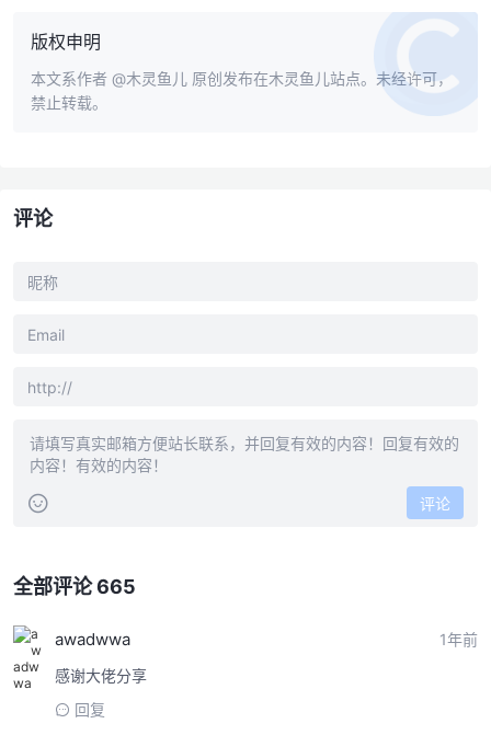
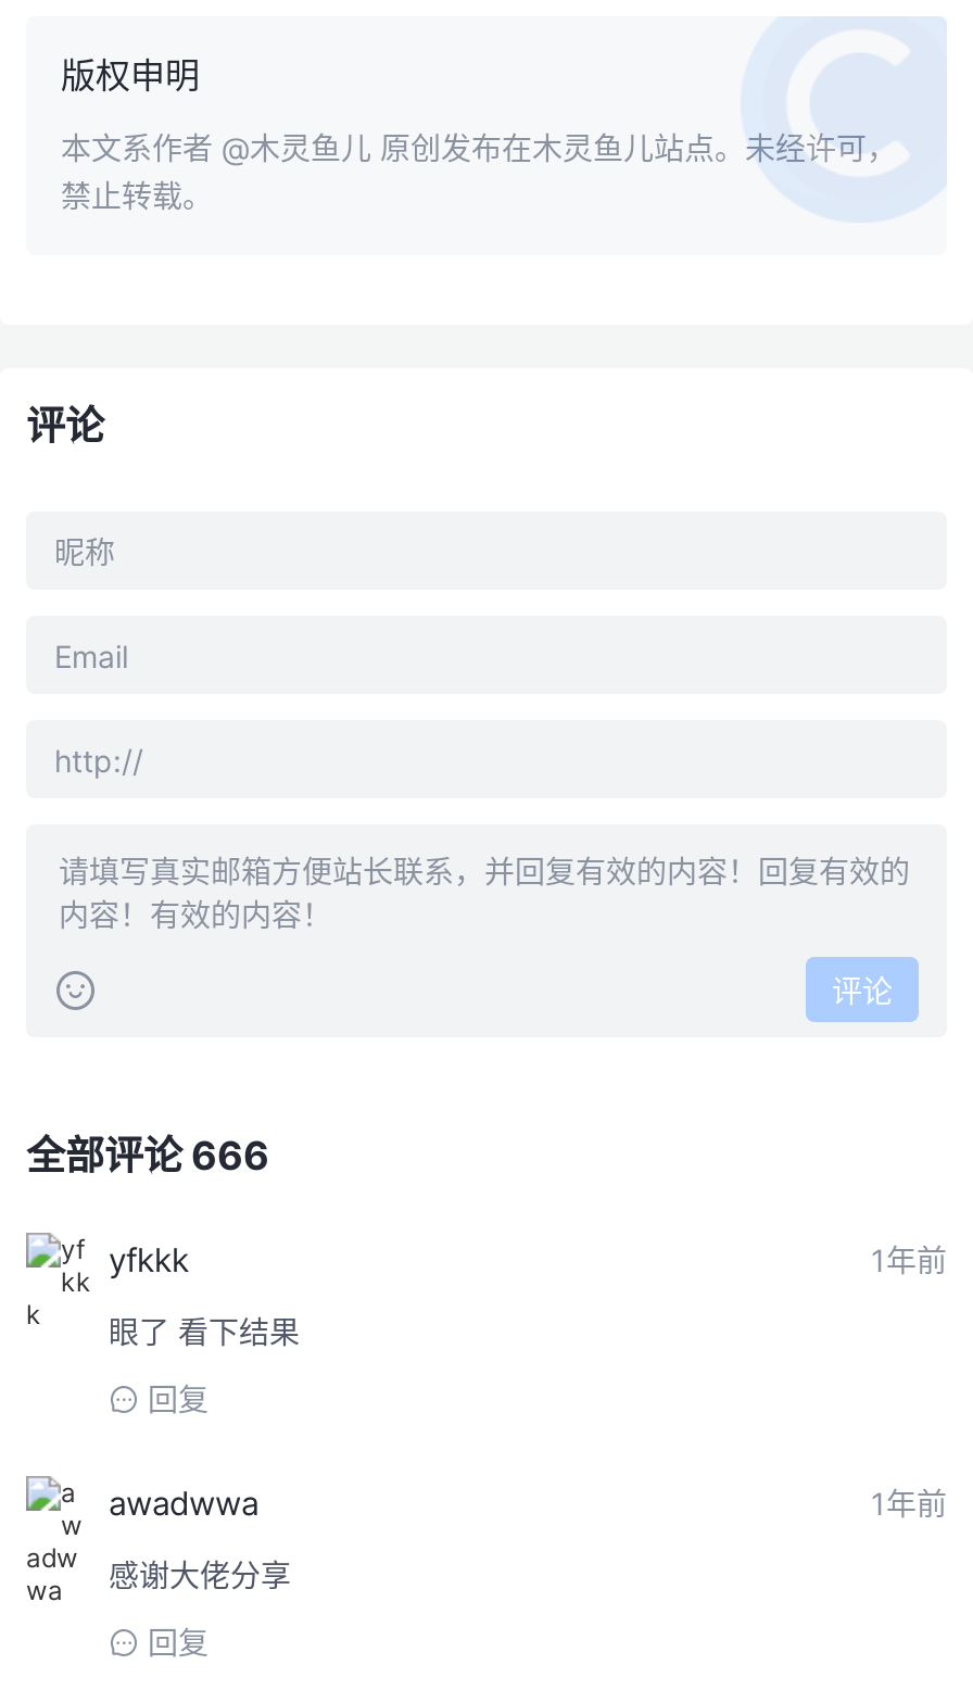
- 全部评论 665
+ 全部评论 666
+ yfkkk
+ 1年前
+ 眼了 看下结果
+ 回复
